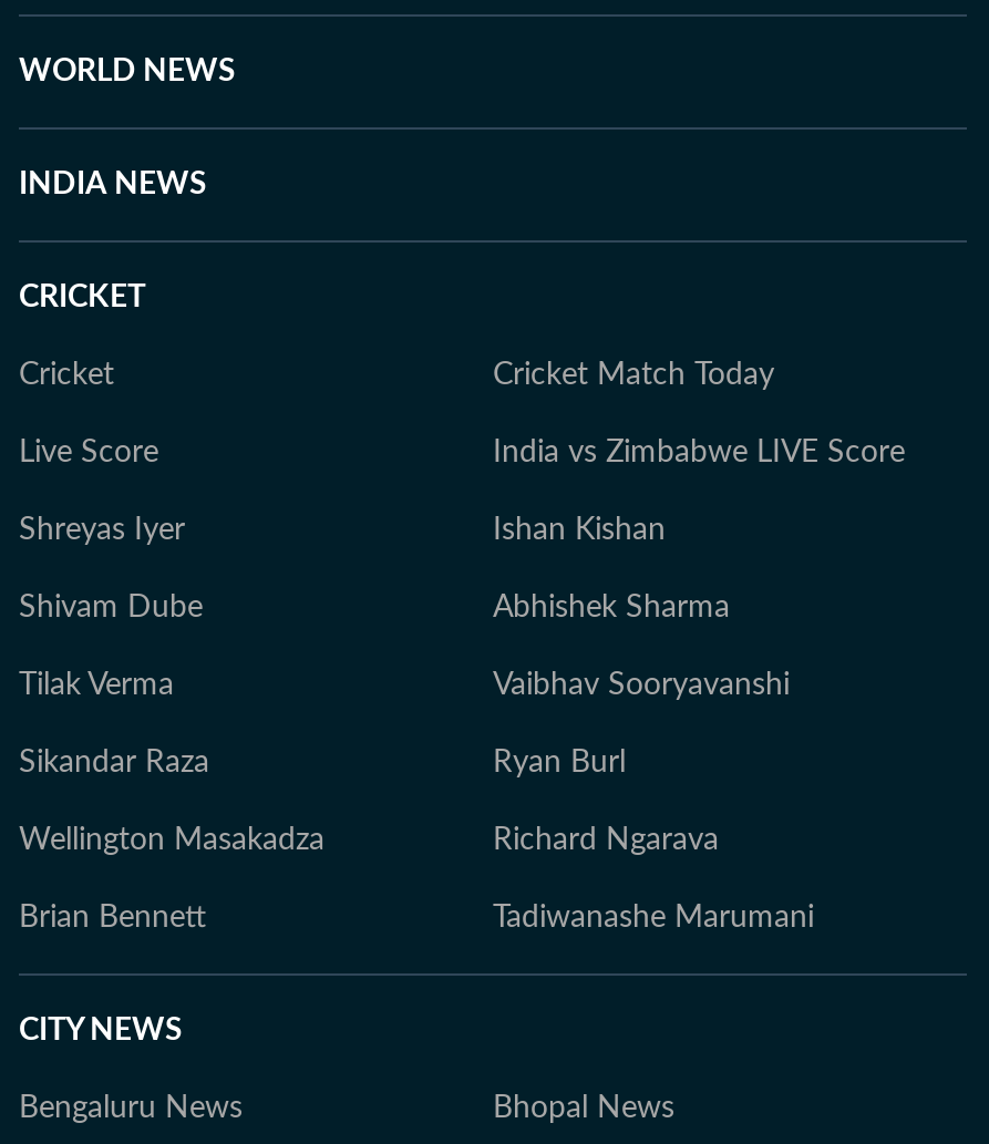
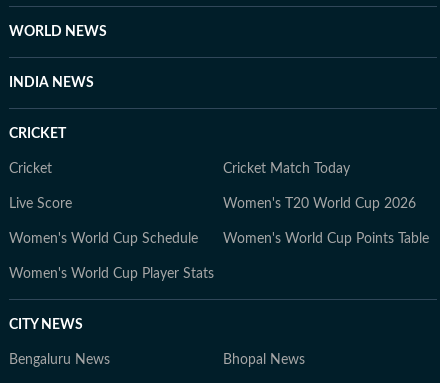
- India vs Zimbabwe LIVE Score
- Shreyas Iyer
- Ishan Kishan
- Shivam Dube
- Abhishek Sharma
- Tilak Verma
- Vaibhav Sooryavanshi
- Sikandar Raza
- Ryan Burl
- Wellington Masakadza
- Richard Ngarava
- Brian Bennett
- Tadiwanashe Marumani
+ Women's T20 World Cup 2026
+ Women's World Cup Schedule
+ Women's World Cup Points Table
+ Women's World Cup Player Stats
